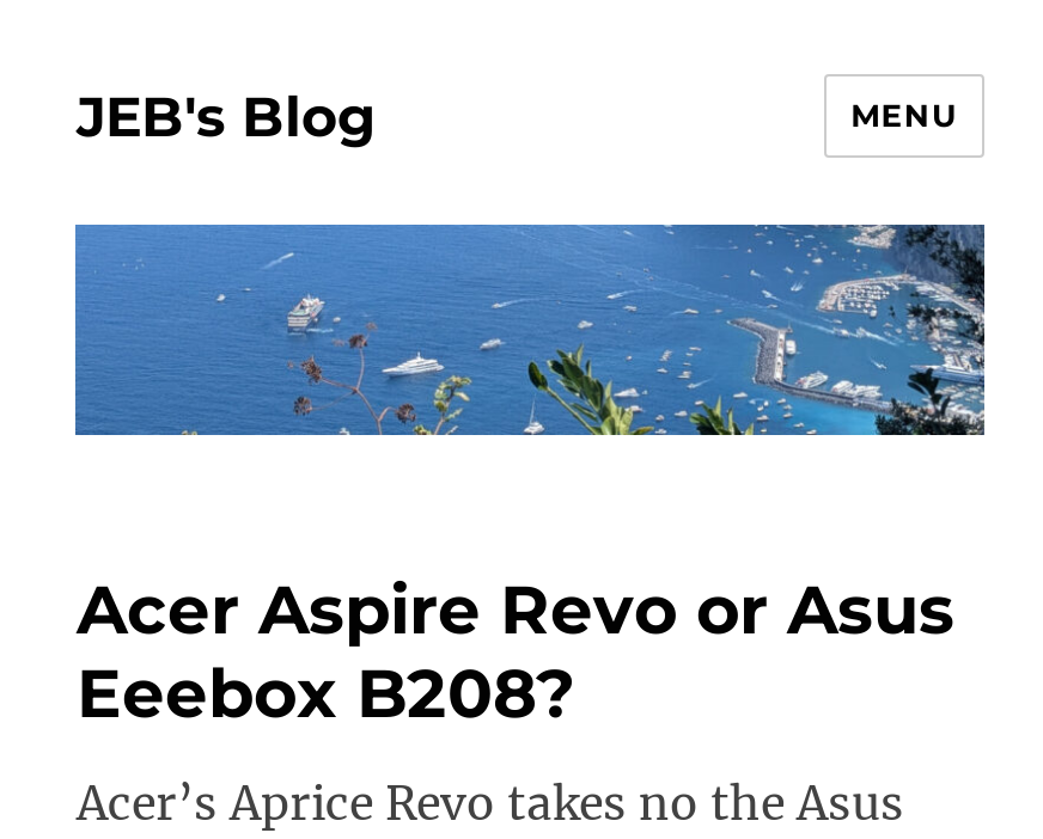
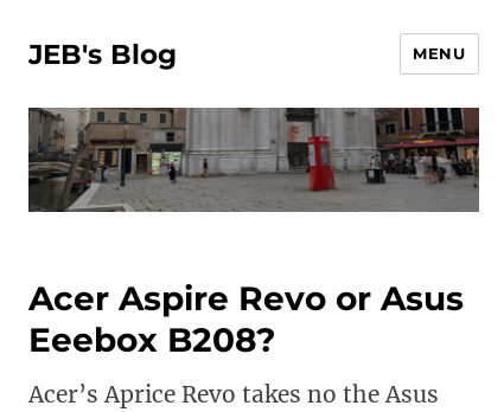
- [image]
+ [image]
